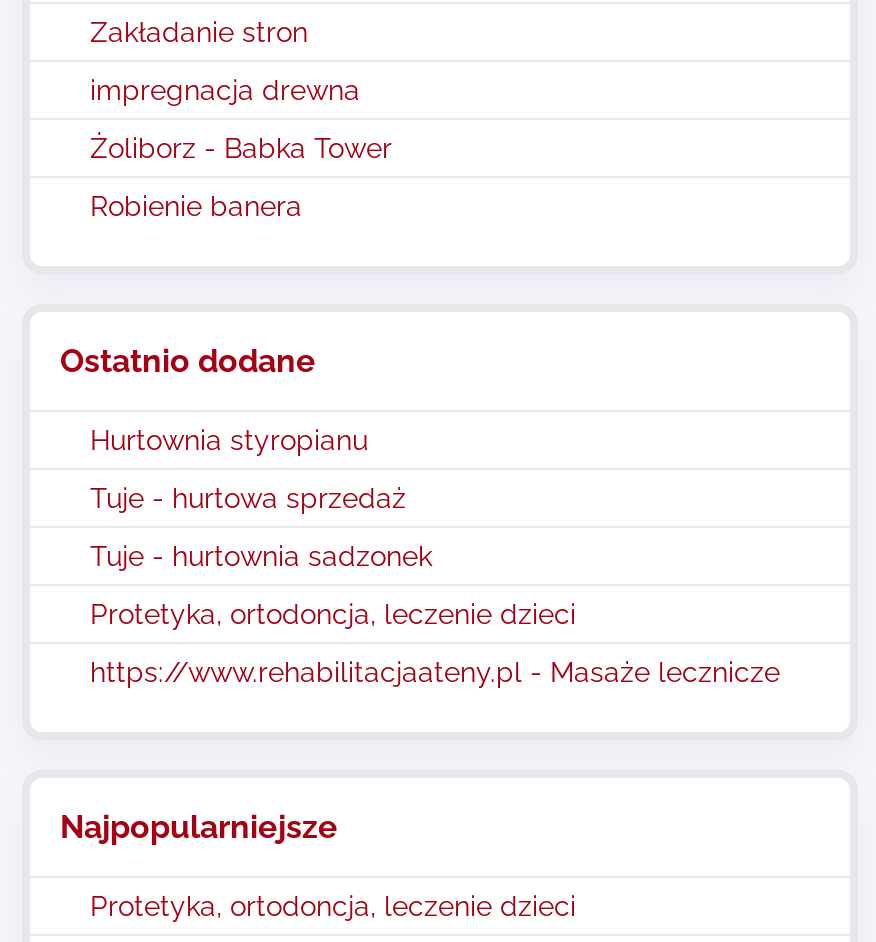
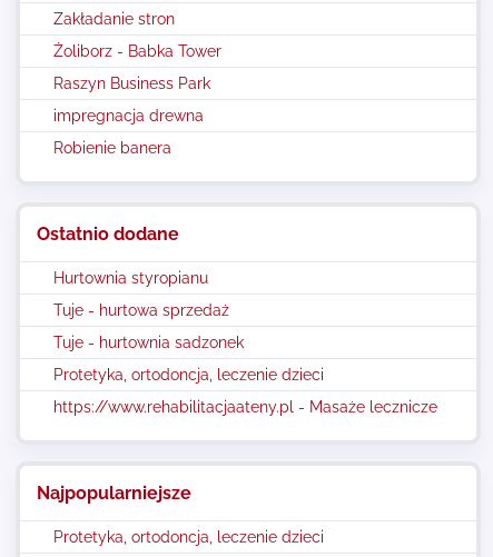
moved down: impregnacja drewna

moved up: Żoliborz - Babka Tower

+ Raszyn Business Park
